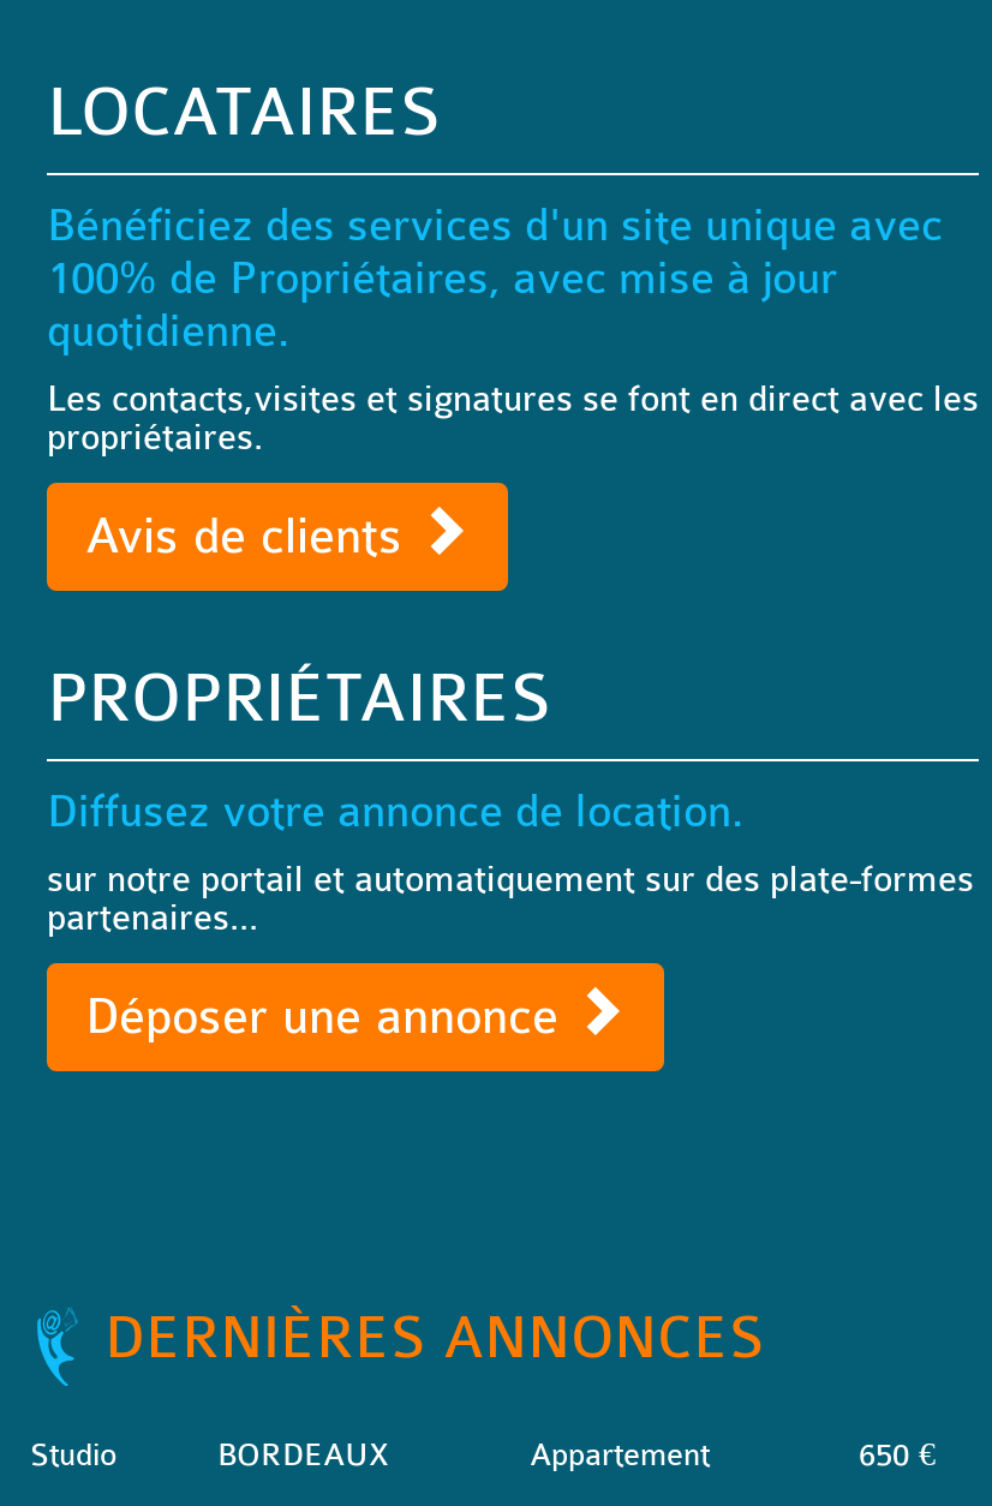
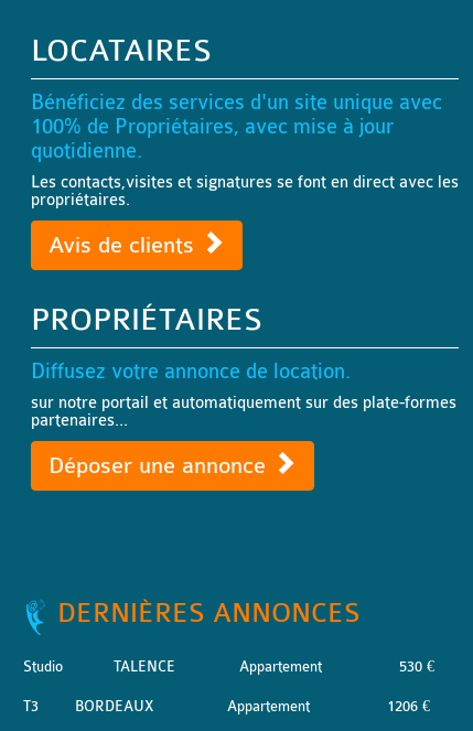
- 650 €
+ 1206 €

+ TALENCE
+ Appartement
+ 530 €
+ T3
